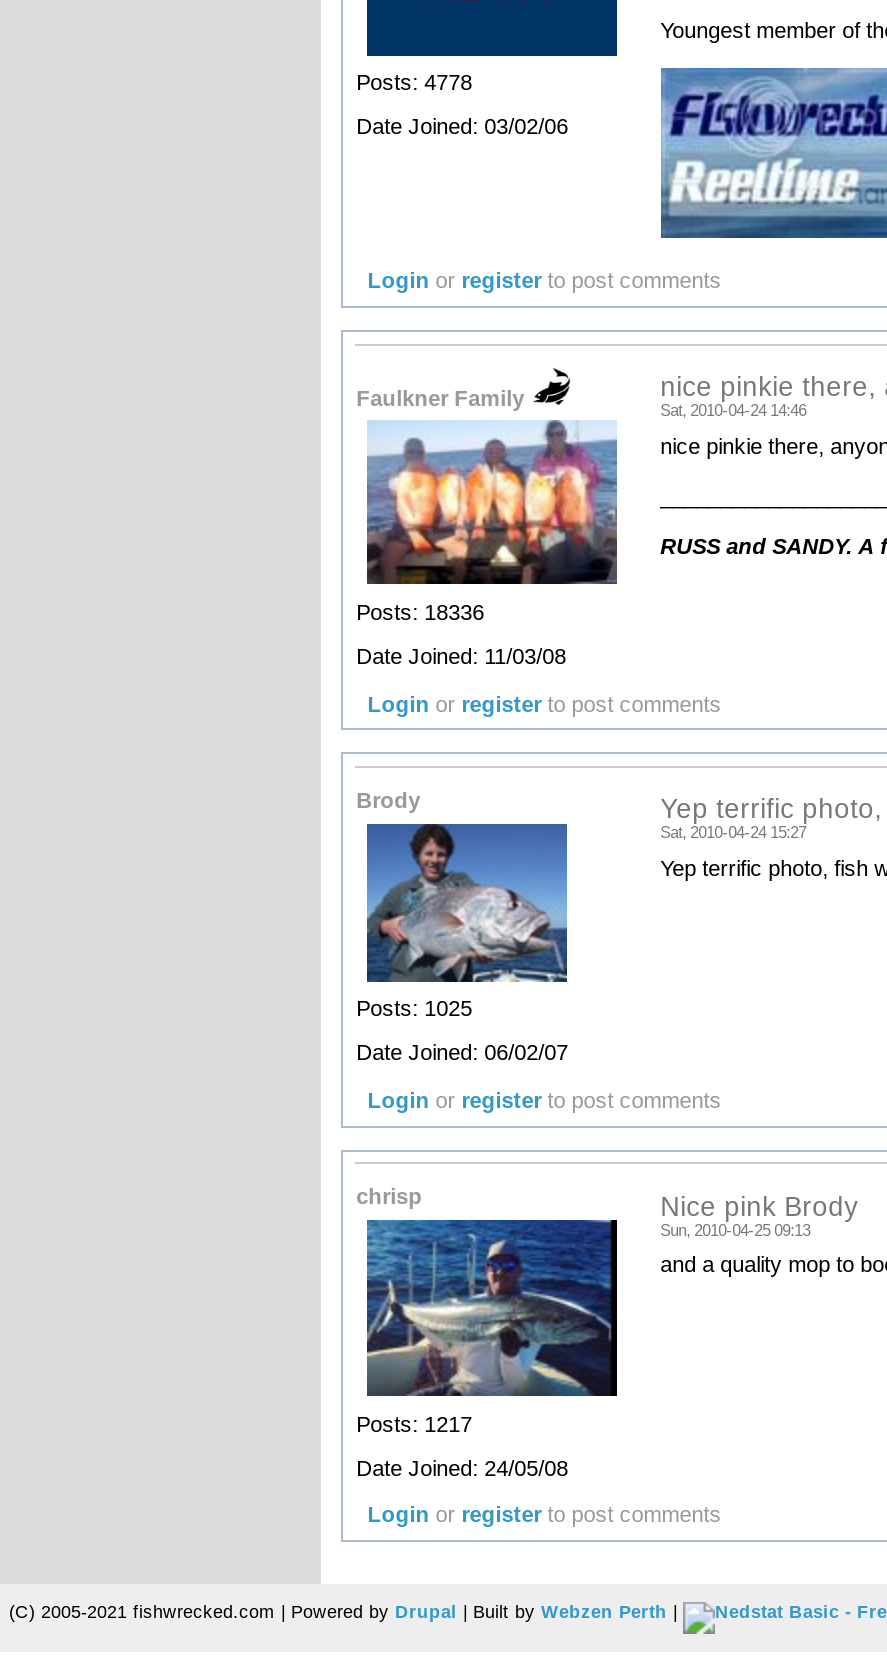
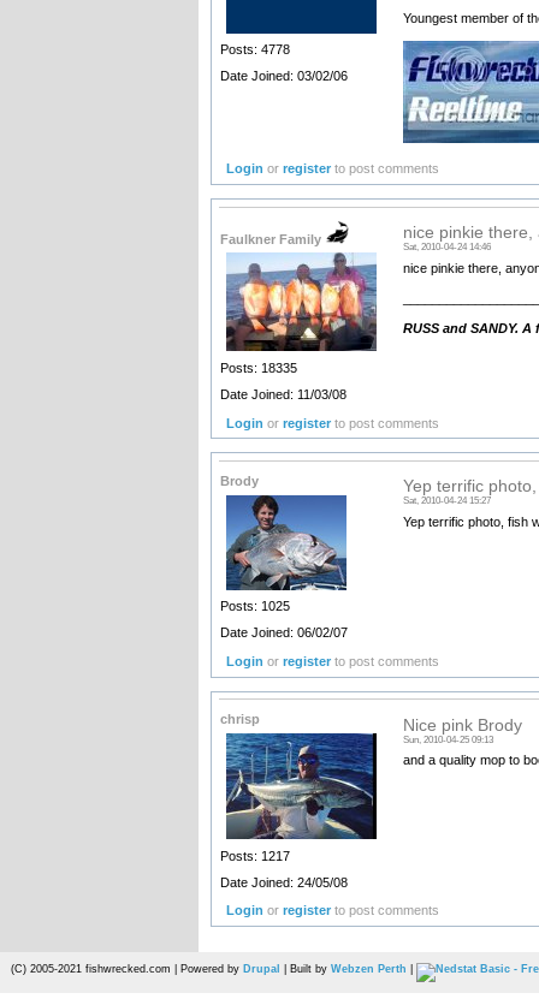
- Posts: 18336
+ Posts: 18335
